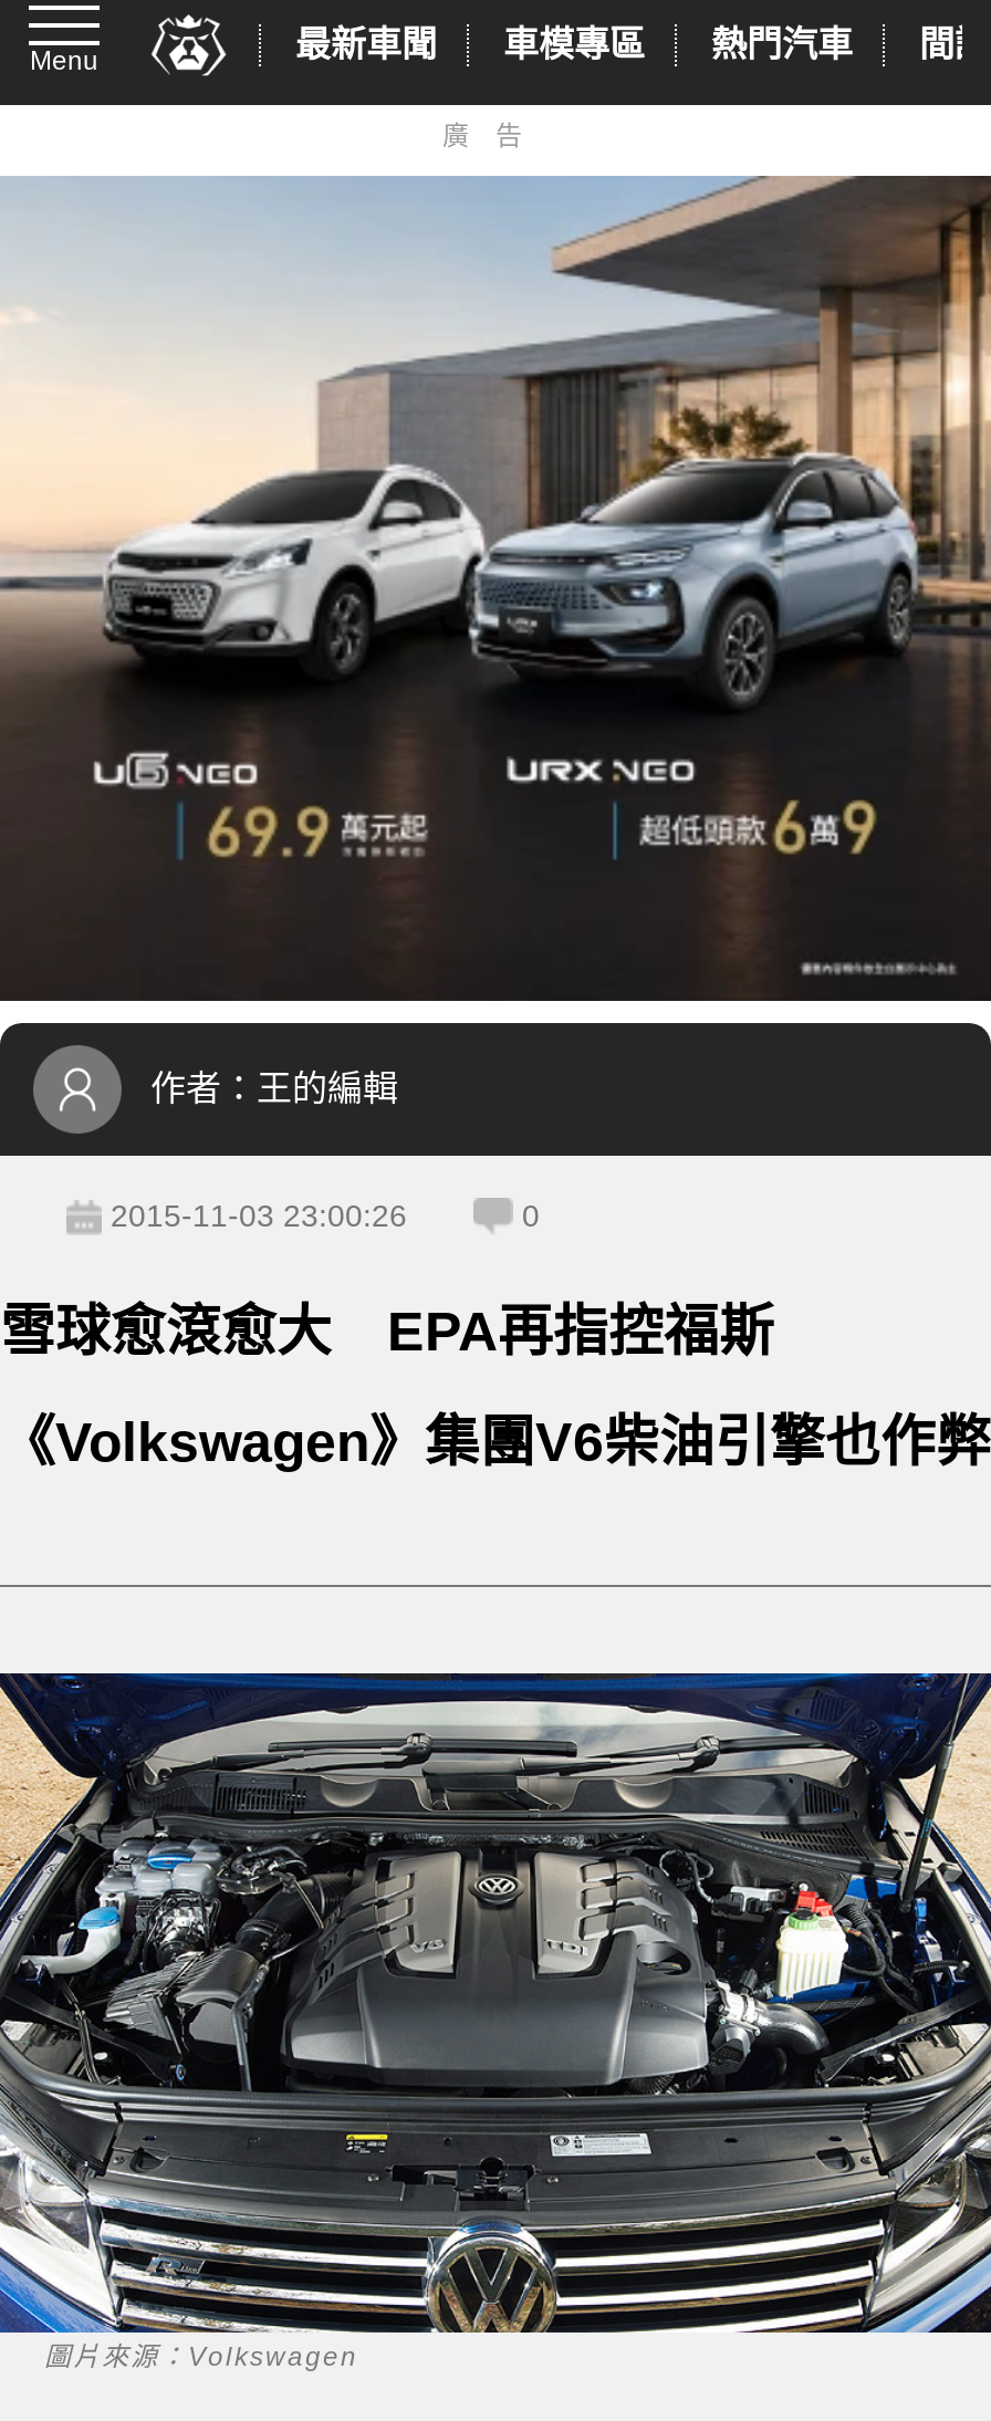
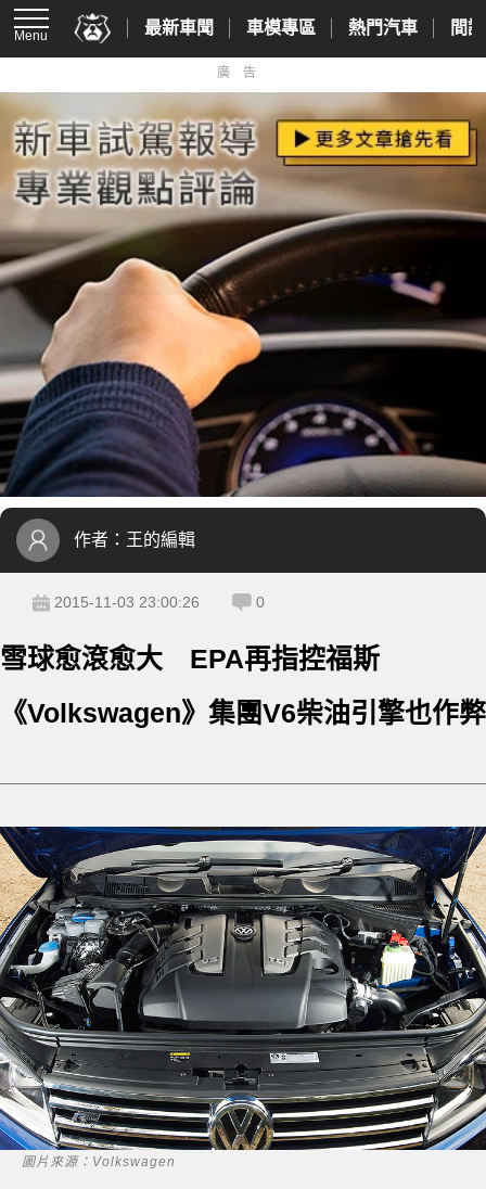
- [image]
+ [image]
